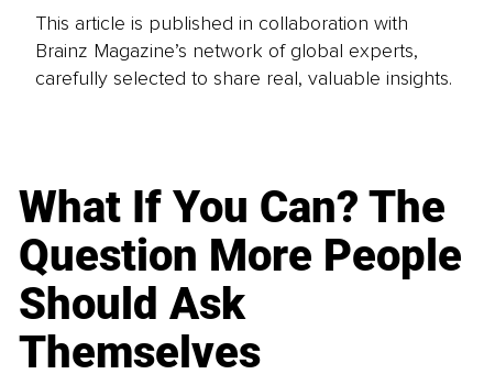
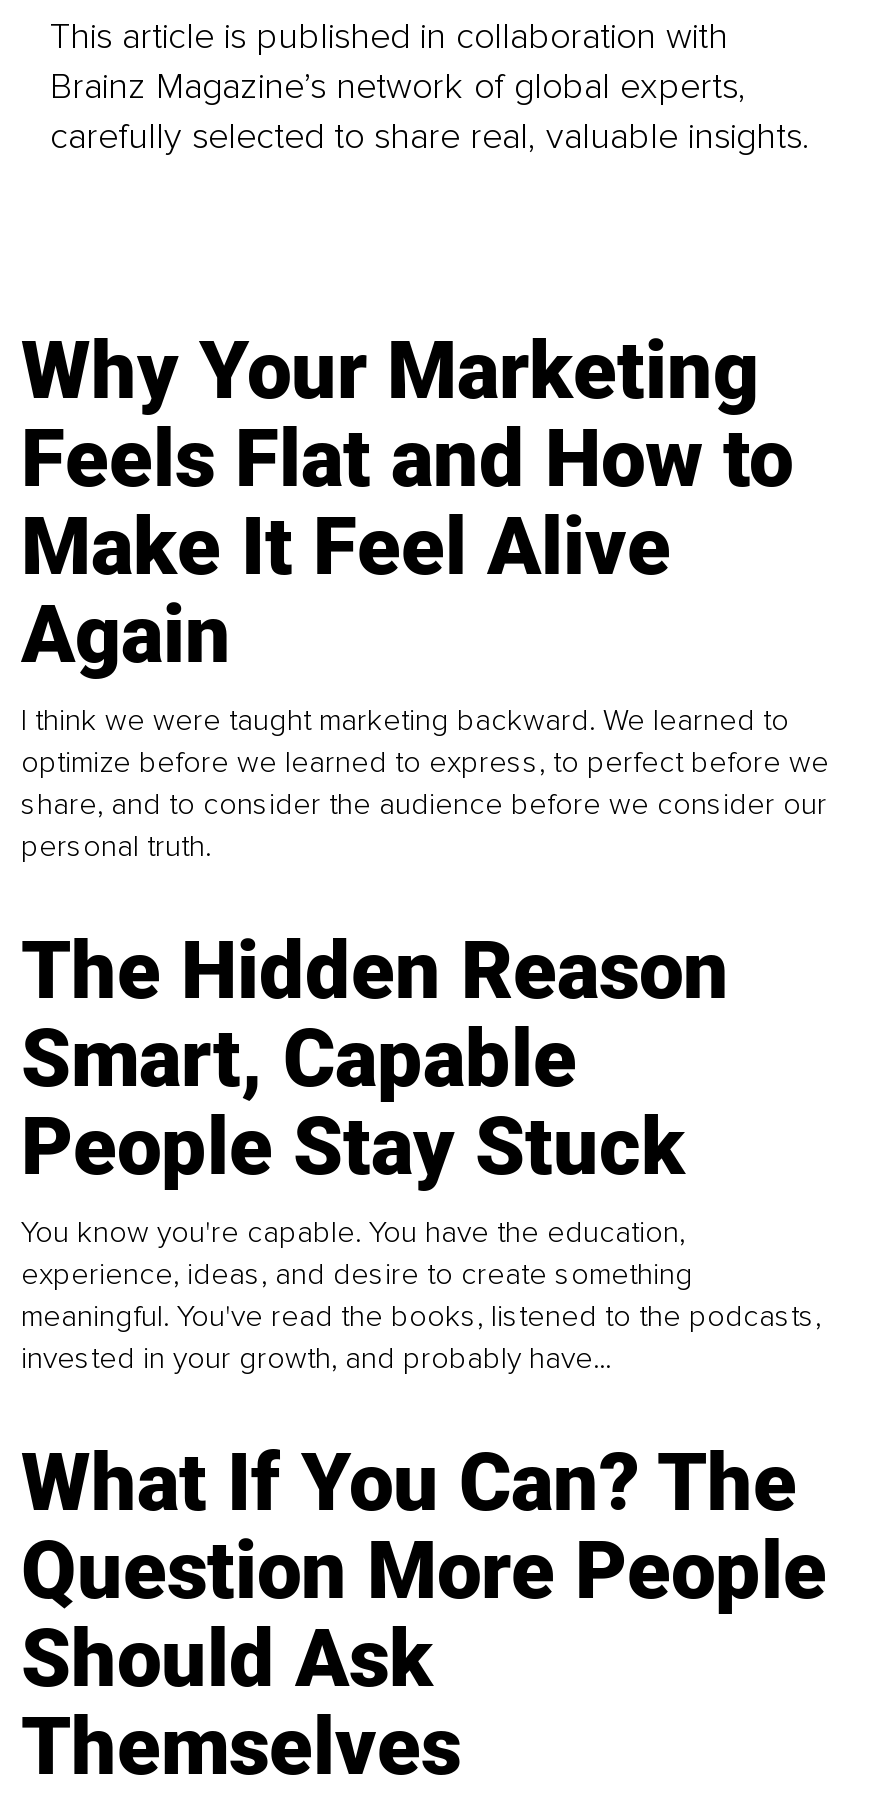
+ Why Your Marketing
+ Feels Flat and How to
+ Make It Feel Alive
+ Again
+ I think we were taught marketing backward. We learned to
+ optimize before we learned to express, to perfect before we
+ share, and to consider the audience before we consider our
+ personal truth.
+ The Hidden Reason
+ Smart, Capable
+ People Stay Stuck
+ You know you're capable. You have the education,
+ experience, ideas, and desire to create something
+ meaningful. You've read the books, listened to the podcasts,
+ invested in your growth, and probably have...
